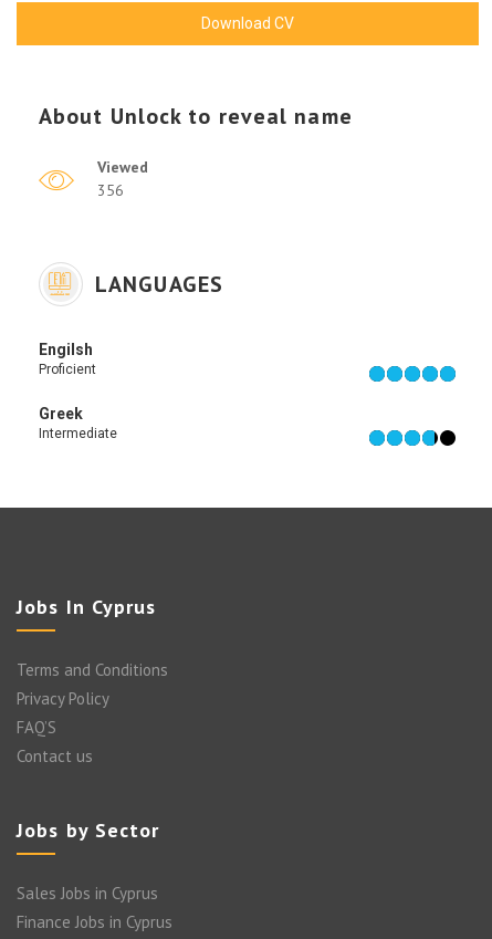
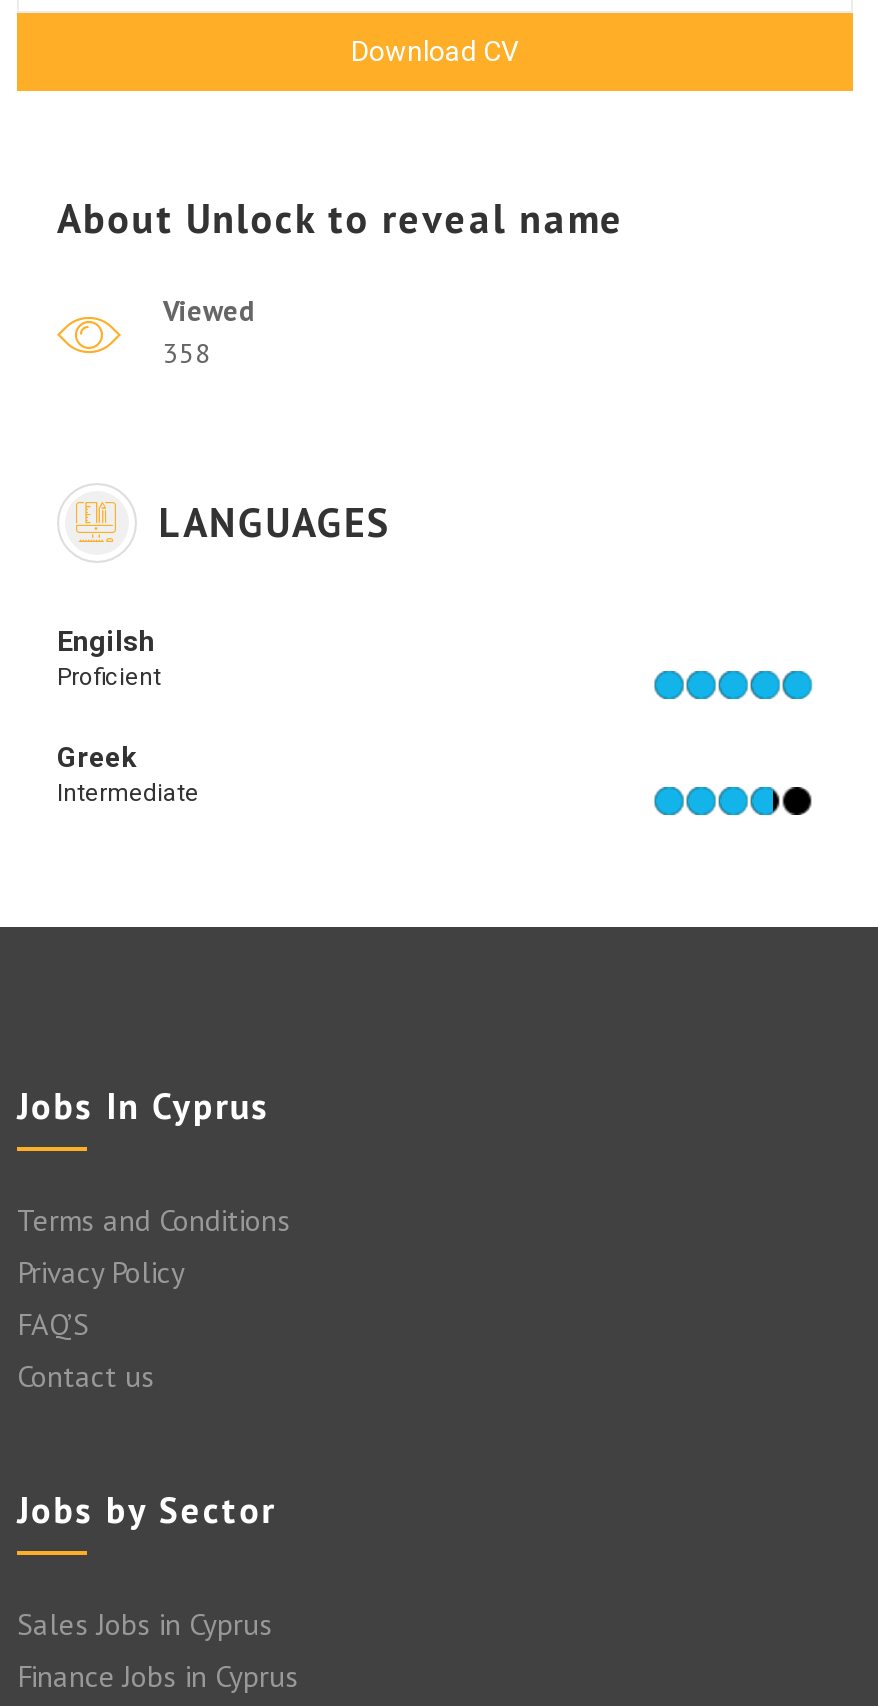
- 356
+ 358
